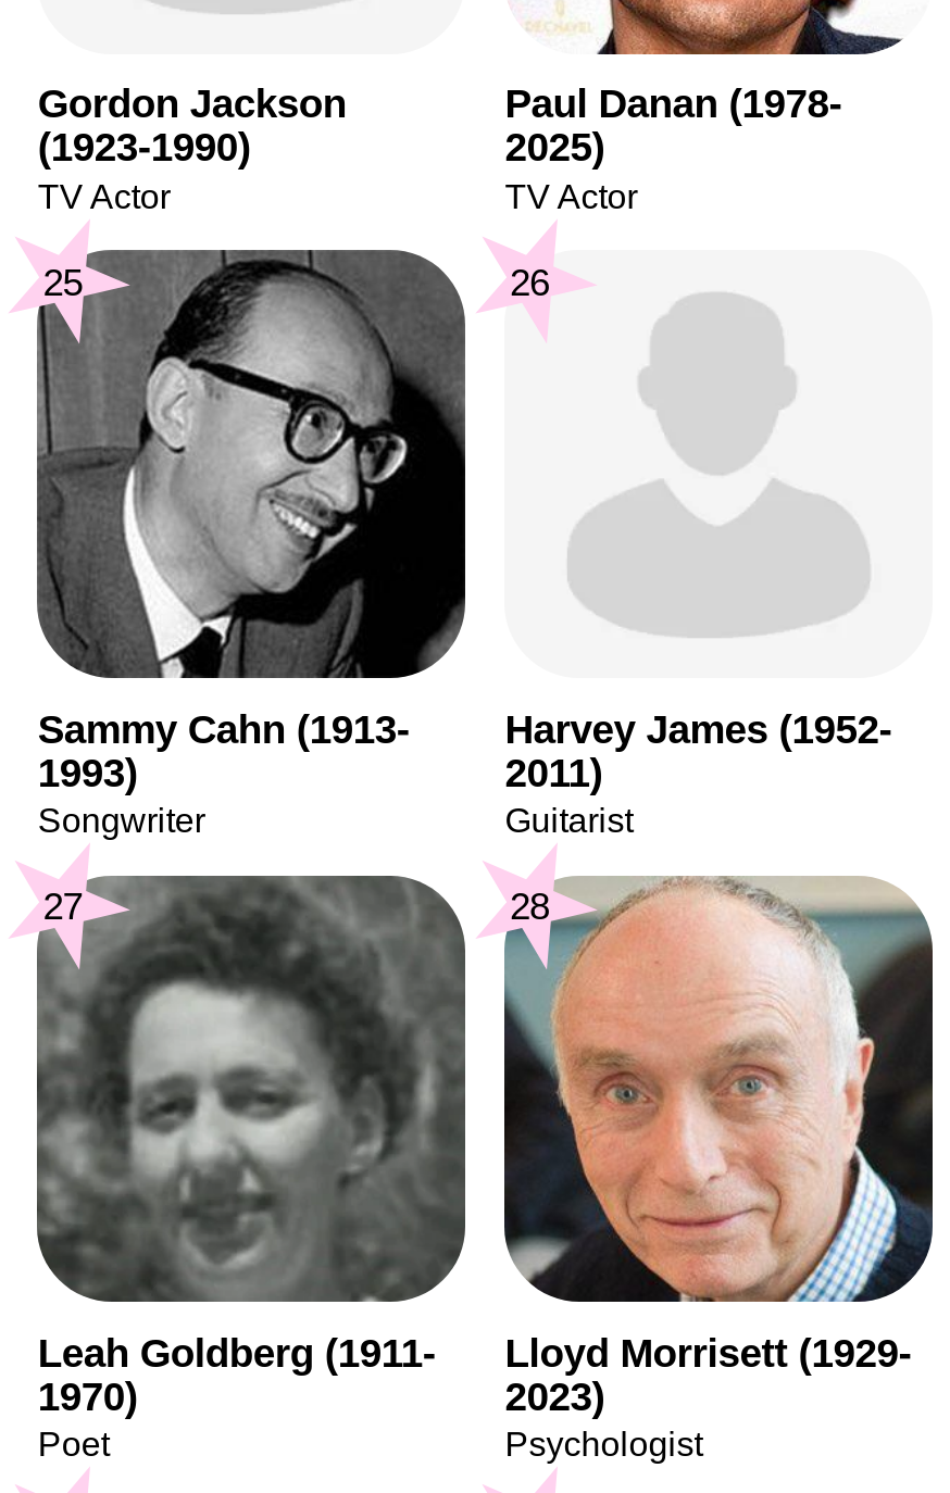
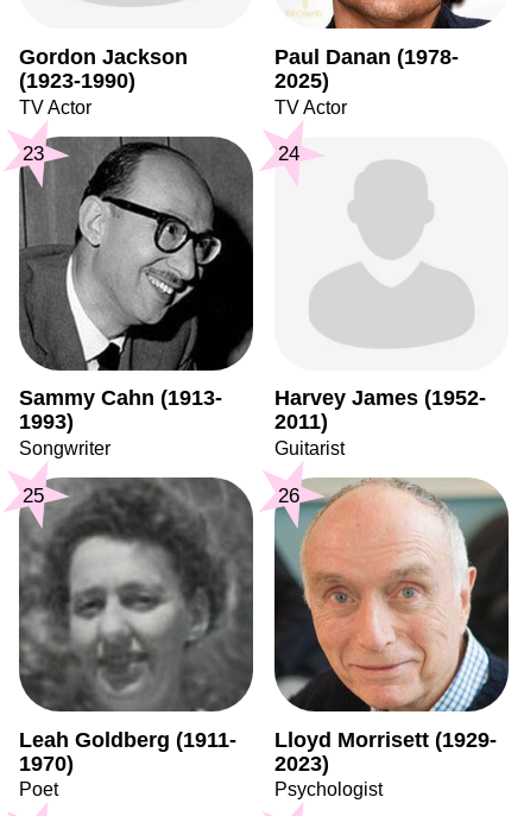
- 25
+ 23

- 26
+ 24

- 27
+ 25

- 28
+ 26
